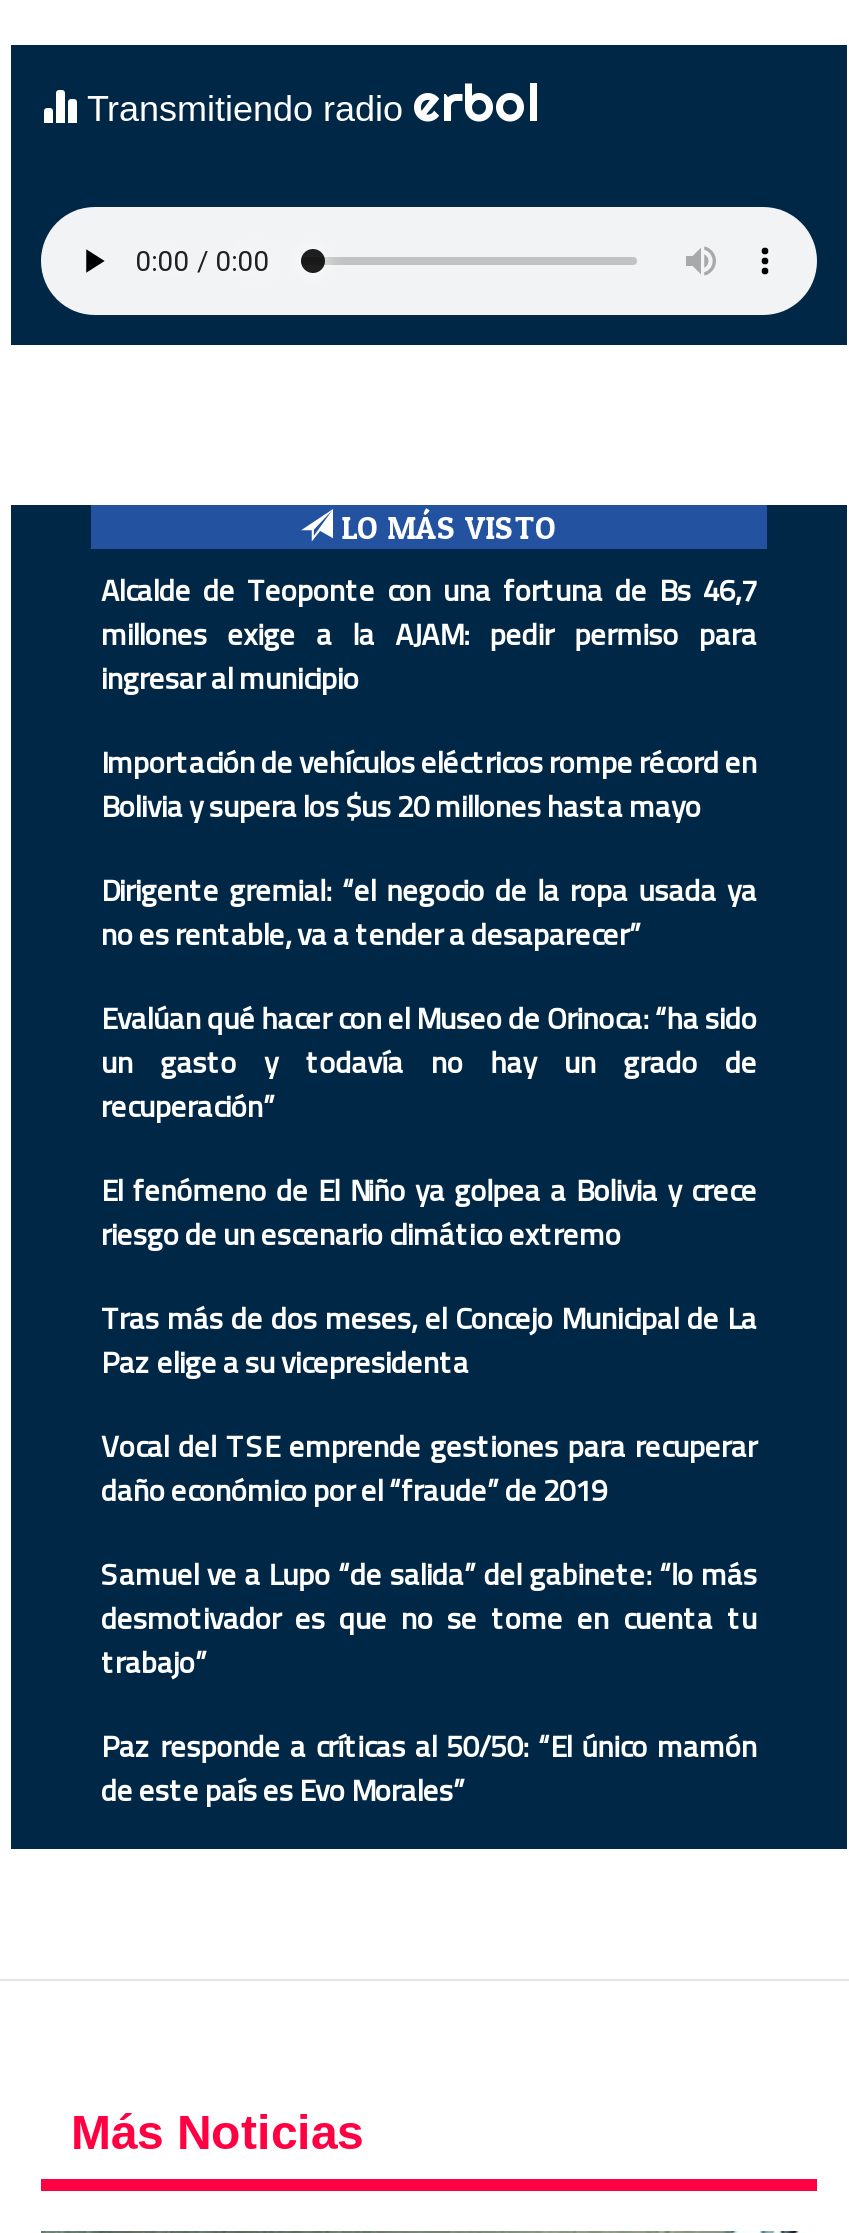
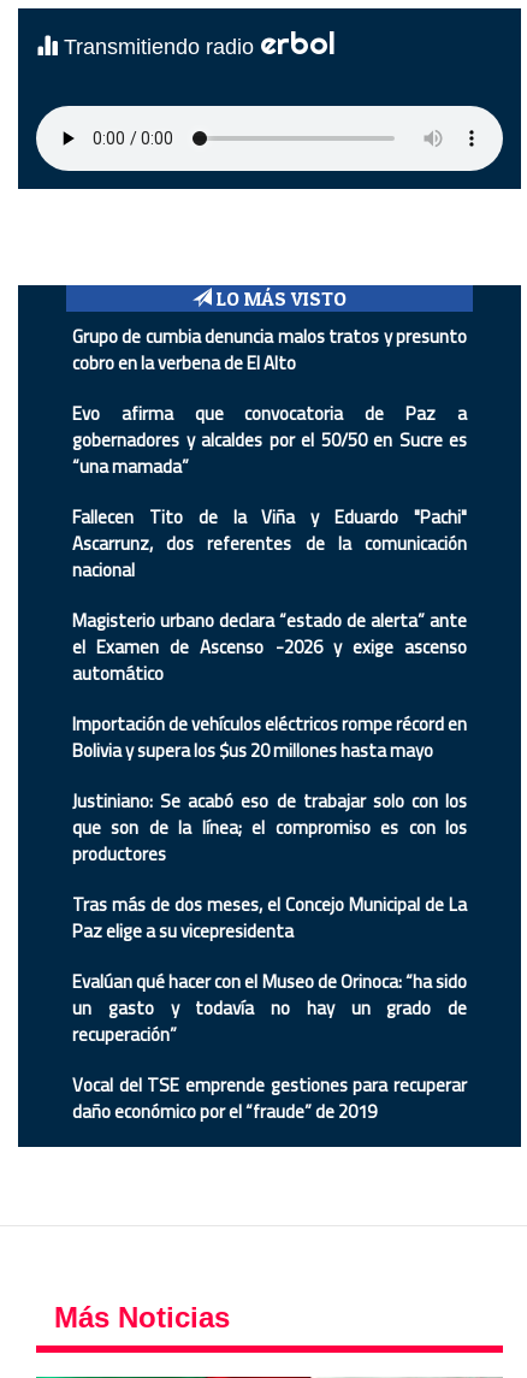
- Alcalde de Teoponte con una fortuna de Bs 46,7
- millones exige a la AJAM: pedir permiso para
- ingresar al municipio
+ Grupo de cumbia denuncia malos tratos y presunto
+ cobro en la verbena de El Alto
+ Evo afirma que convocatoria de Paz a
+ gobernadores y alcaldes por el 50/50 en Sucre es
+ “una mamada”
+ Fallecen Tito de la Viña y Eduardo "Pachi"
+ Ascarrunz, dos referentes de la comunicación
+ nacional
+ Magisterio urbano declara “estado de alerta” ante
+ el Examen de Ascenso -2026 y exige ascenso
+ automático

moved down: Importación de vehículos eléctricos rompe récord en | Bolivia y supera los $us 20 millones hasta mayo

- Dirigente gremial: “el negocio de la ropa usada ya
- no es rentable, va a tender a desaparecer”
+ Justiniano: Se acabó eso de trabajar solo con los
+ que son de la línea; el compromiso es con los
+ productores

moved down: Evalúan qué hacer con el Museo de Orinoca: “ha sido | un gasto y todavía no hay un grado de

- El fenómeno de El Niño ya golpea a Bolivia y crece
- riesgo de un escenario climático extremo

moved up: Tras más de dos meses, el Concejo Municipal de La | Paz elige a su vicepresidenta

moved down: Vocal del TSE emprende gestiones para recuperar | daño económico por el “fraude” de 2019

- Samuel ve a Lupo “de salida” del gabinete: “lo más
- desmotivador es que no se tome en cuenta tu
- trabajo”
- Paz responde a críticas al 50/50: “El único mamón
- de este país es Evo Morales”
